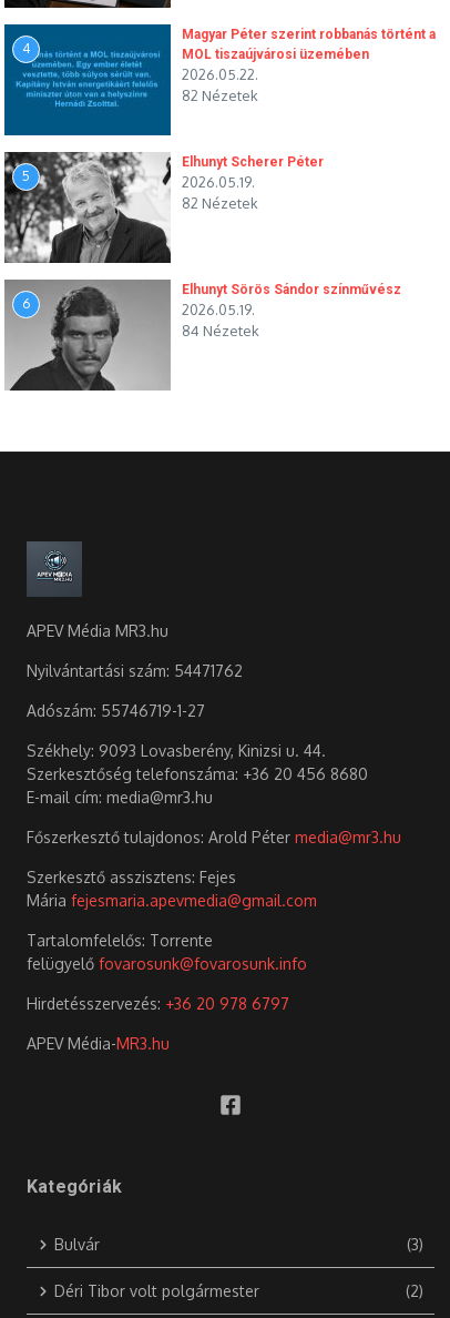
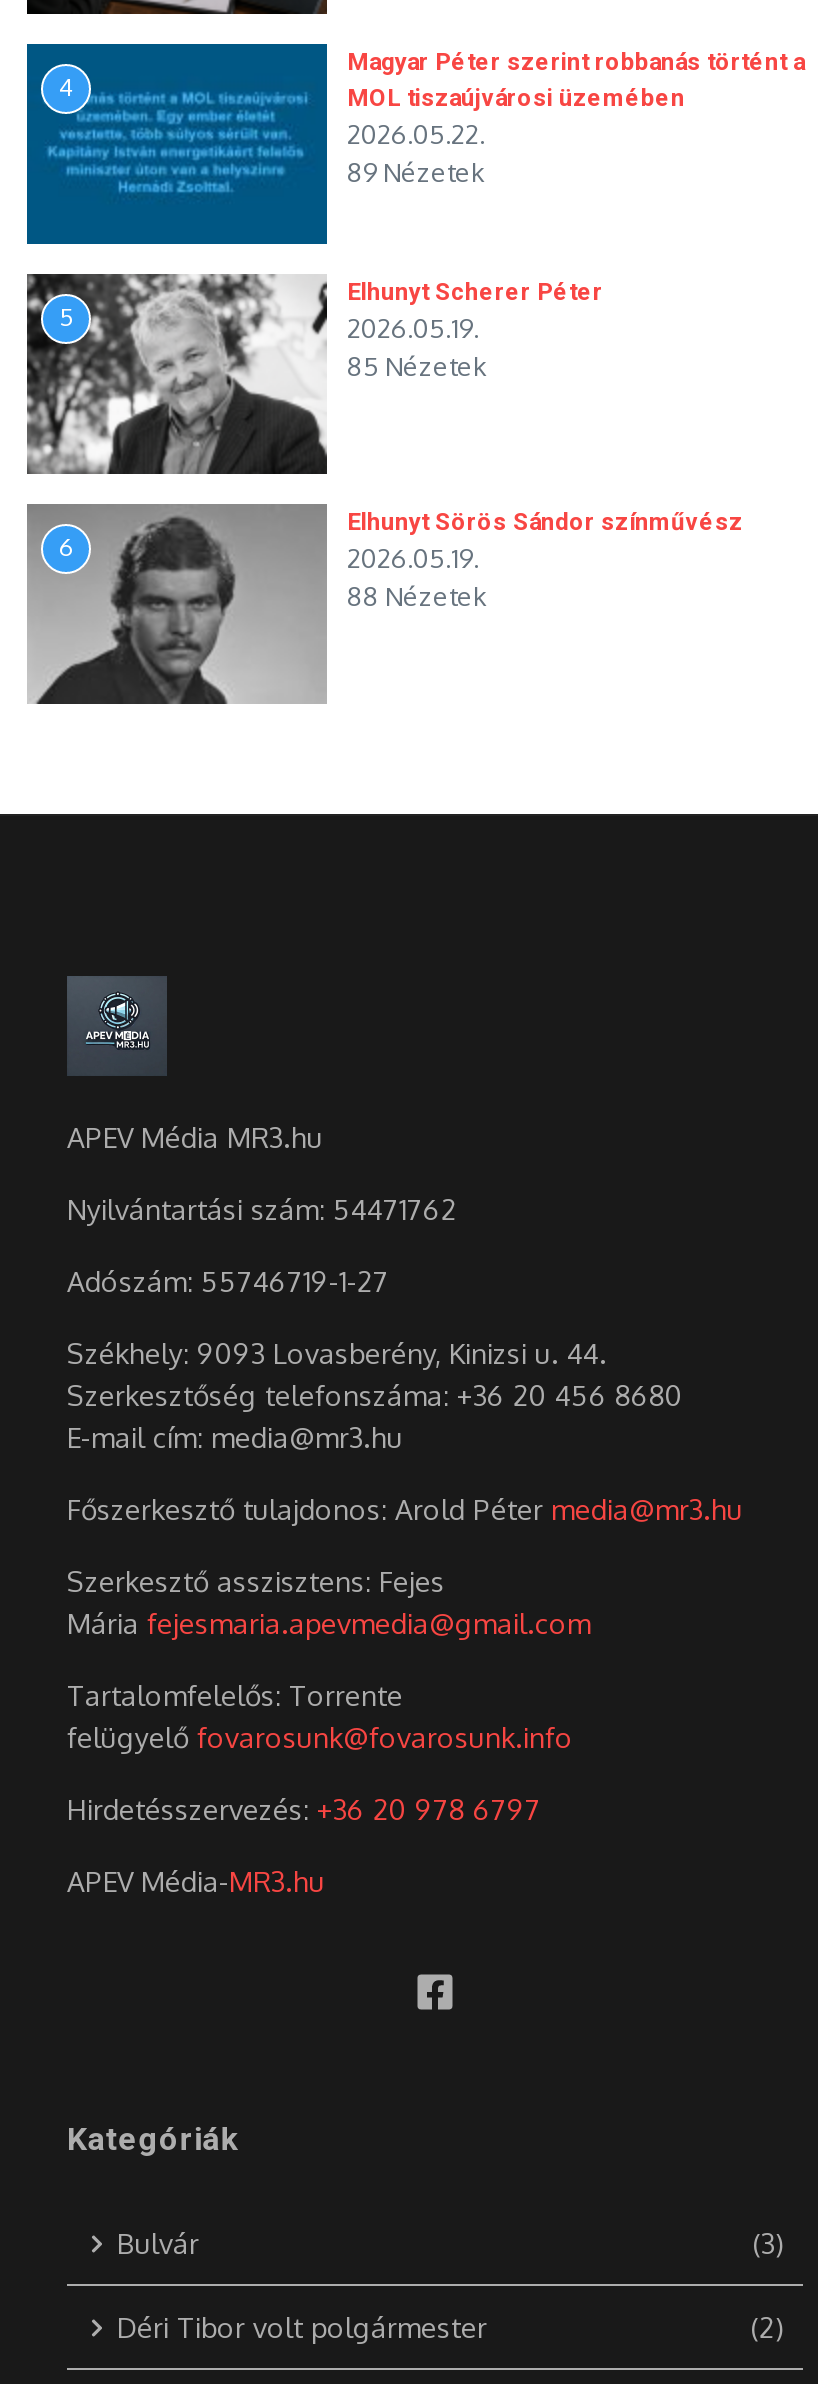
- 82 Nézetek
+ 89 Nézetek

- 82 Nézetek
+ 85 Nézetek

- 84 Nézetek
+ 88 Nézetek
